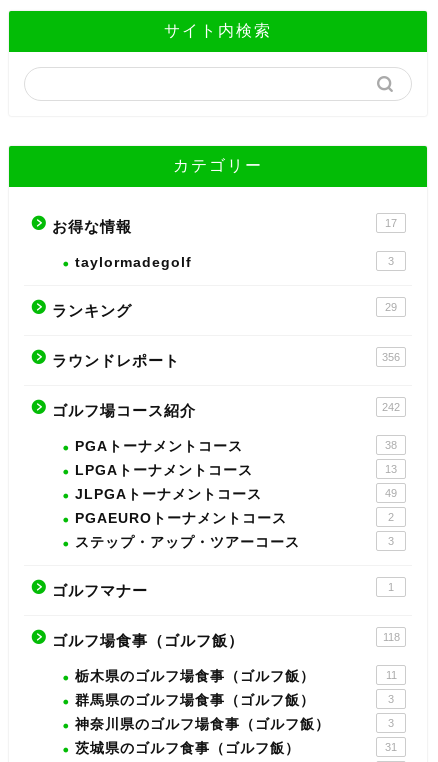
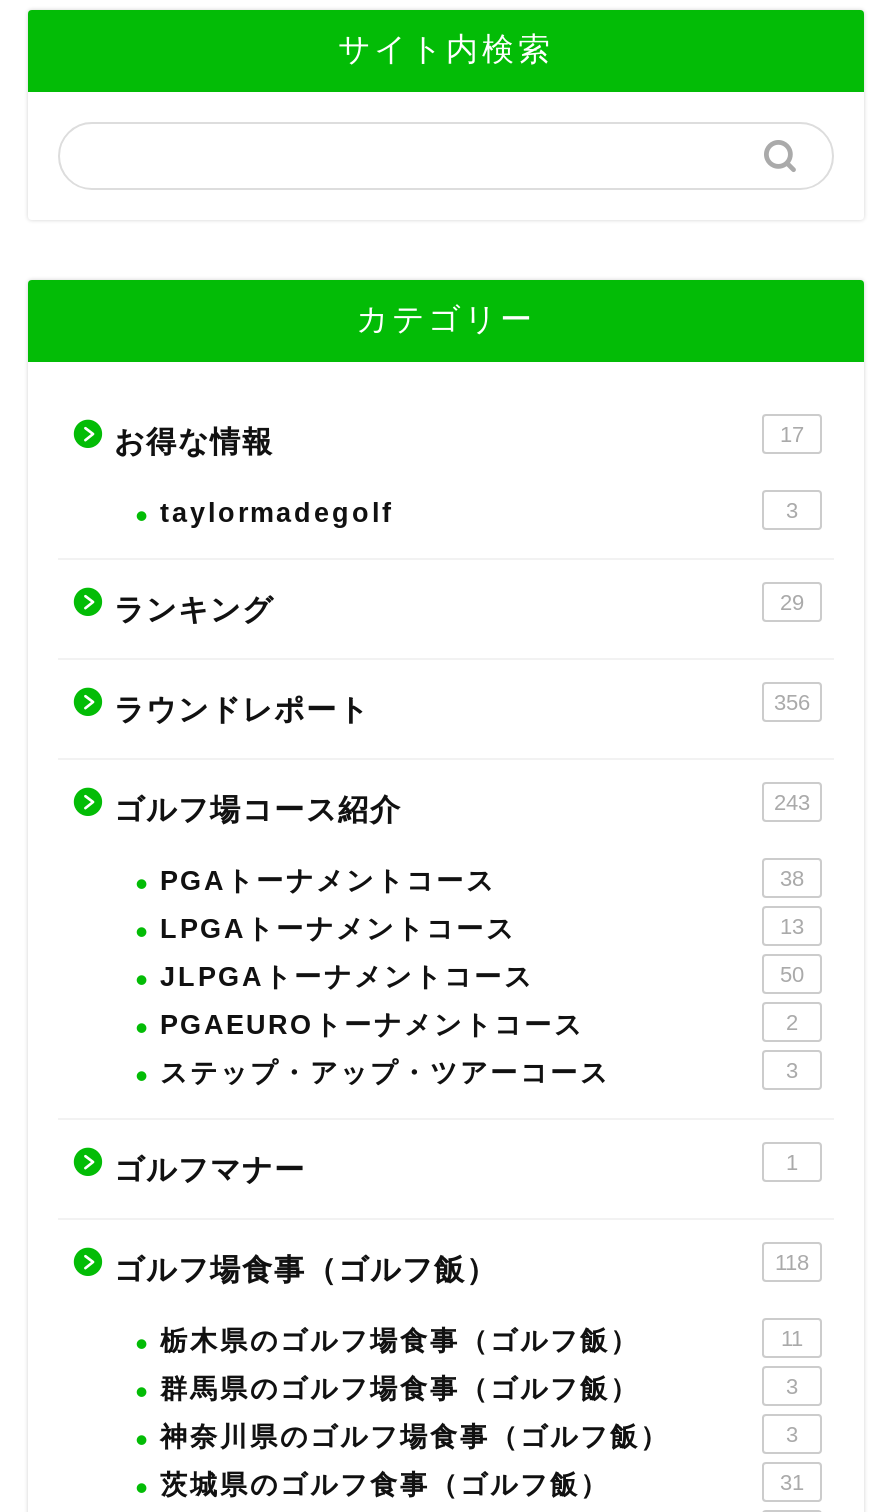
- 242
+ 243

- 49
+ 50
